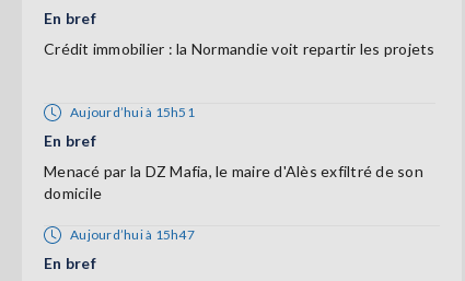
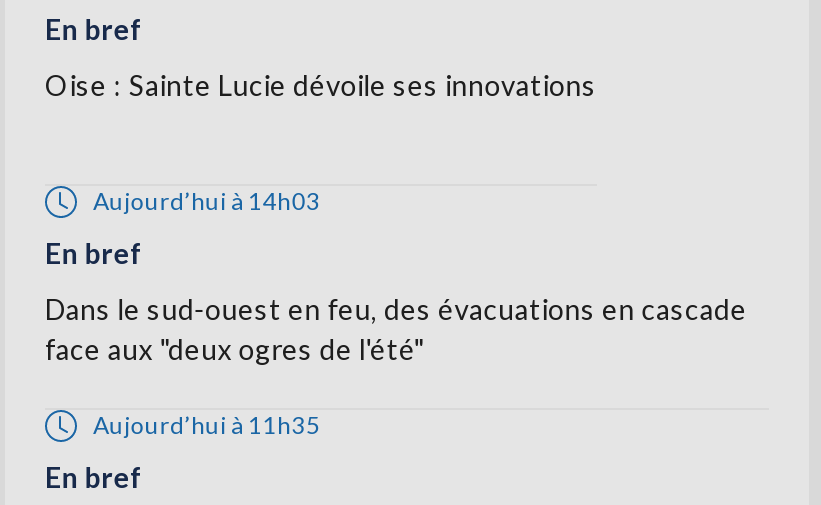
- Crédit immobilier : la Normandie voit repartir les projets
+ Oise : Sainte Lucie dévoile ses innovations

- Aujourd’hui à 15h51
+ Aujourd’hui à 14h03

- Menacé par la DZ Mafia, le maire d'Alès exfiltré de son
- domicile
+ Dans le sud-ouest en feu, des évacuations en cascade
+ face aux "deux ogres de l'été"

- Aujourd’hui à 15h47
+ Aujourd’hui à 11h35
